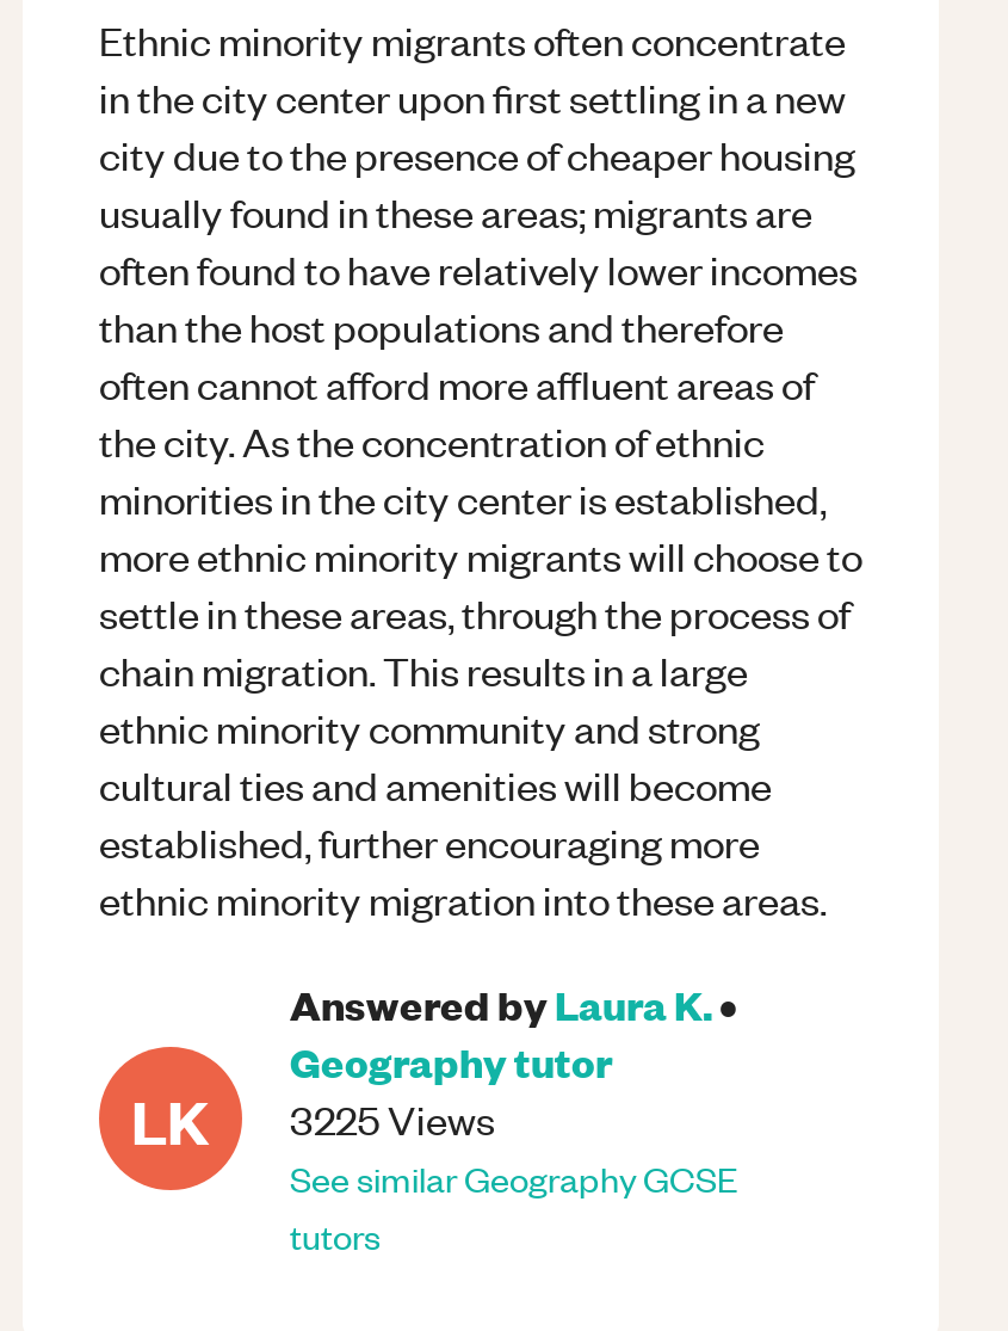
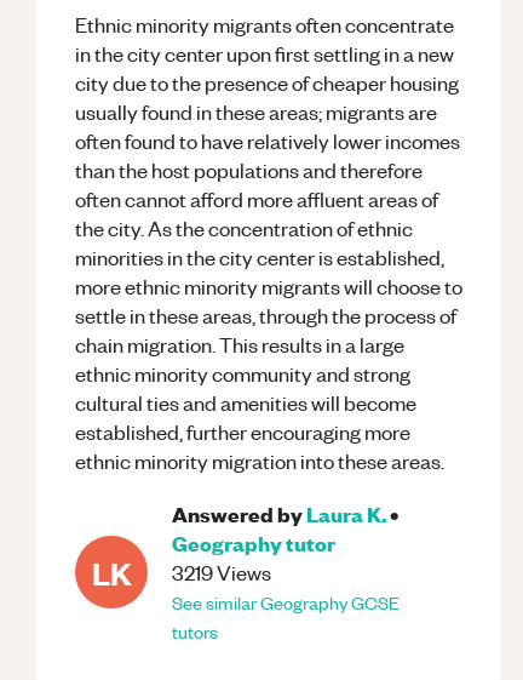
- LK 3225 Views
+ LK 3219 Views
